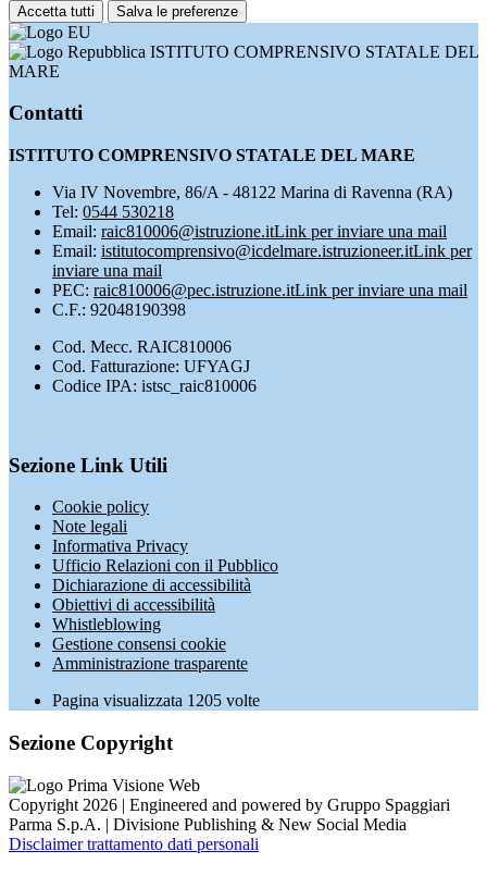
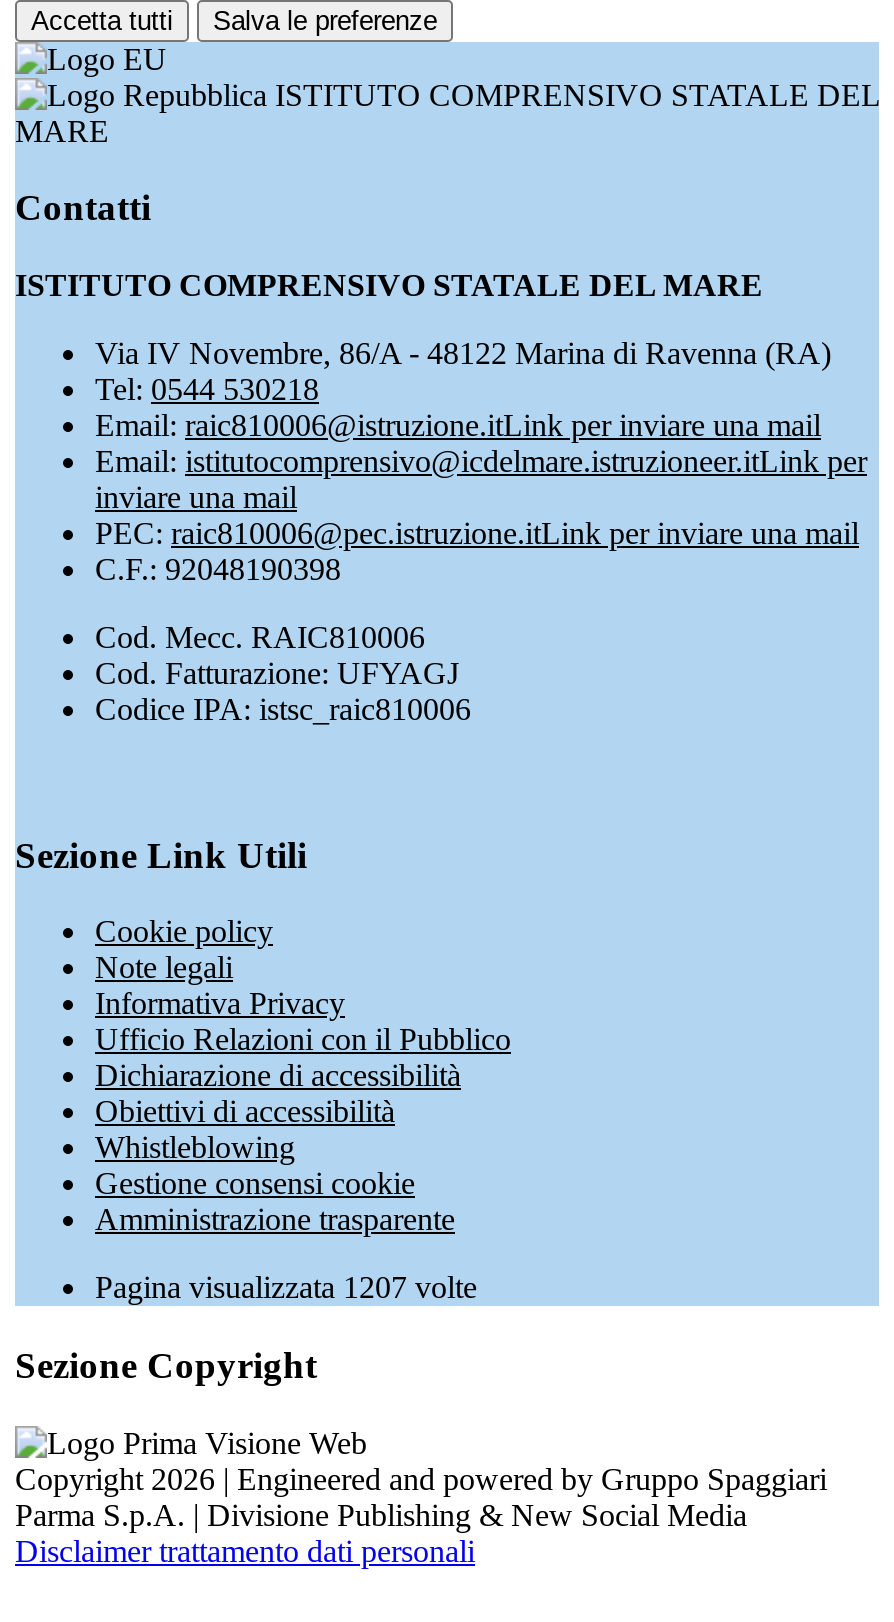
- Pagina visualizzata 1205 volte
+ Pagina visualizzata 1207 volte
